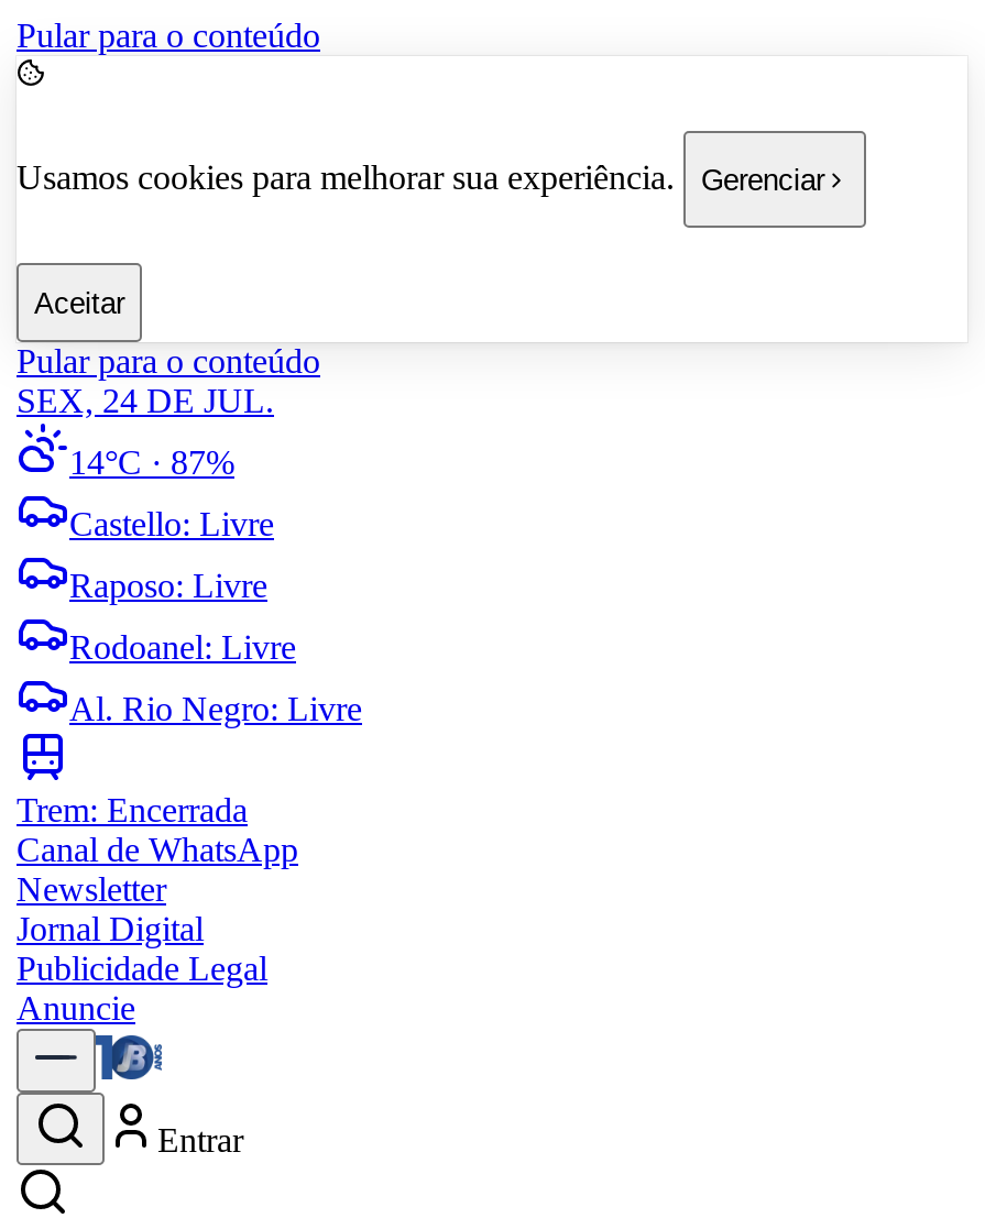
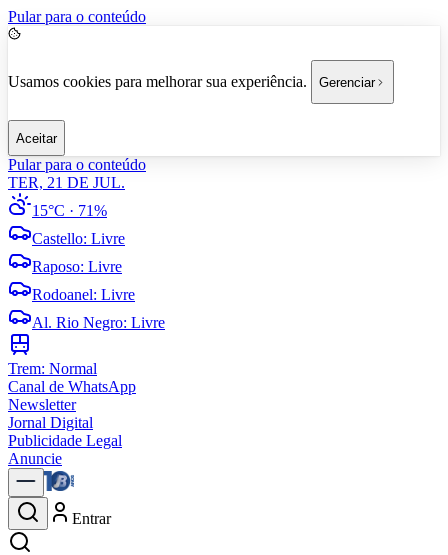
- SEX, 24 DE JUL.
+ TER, 21 DE JUL.

- 14°C · 87%
+ 15°C · 71%

- Trem: Encerrada
+ Trem: Normal
